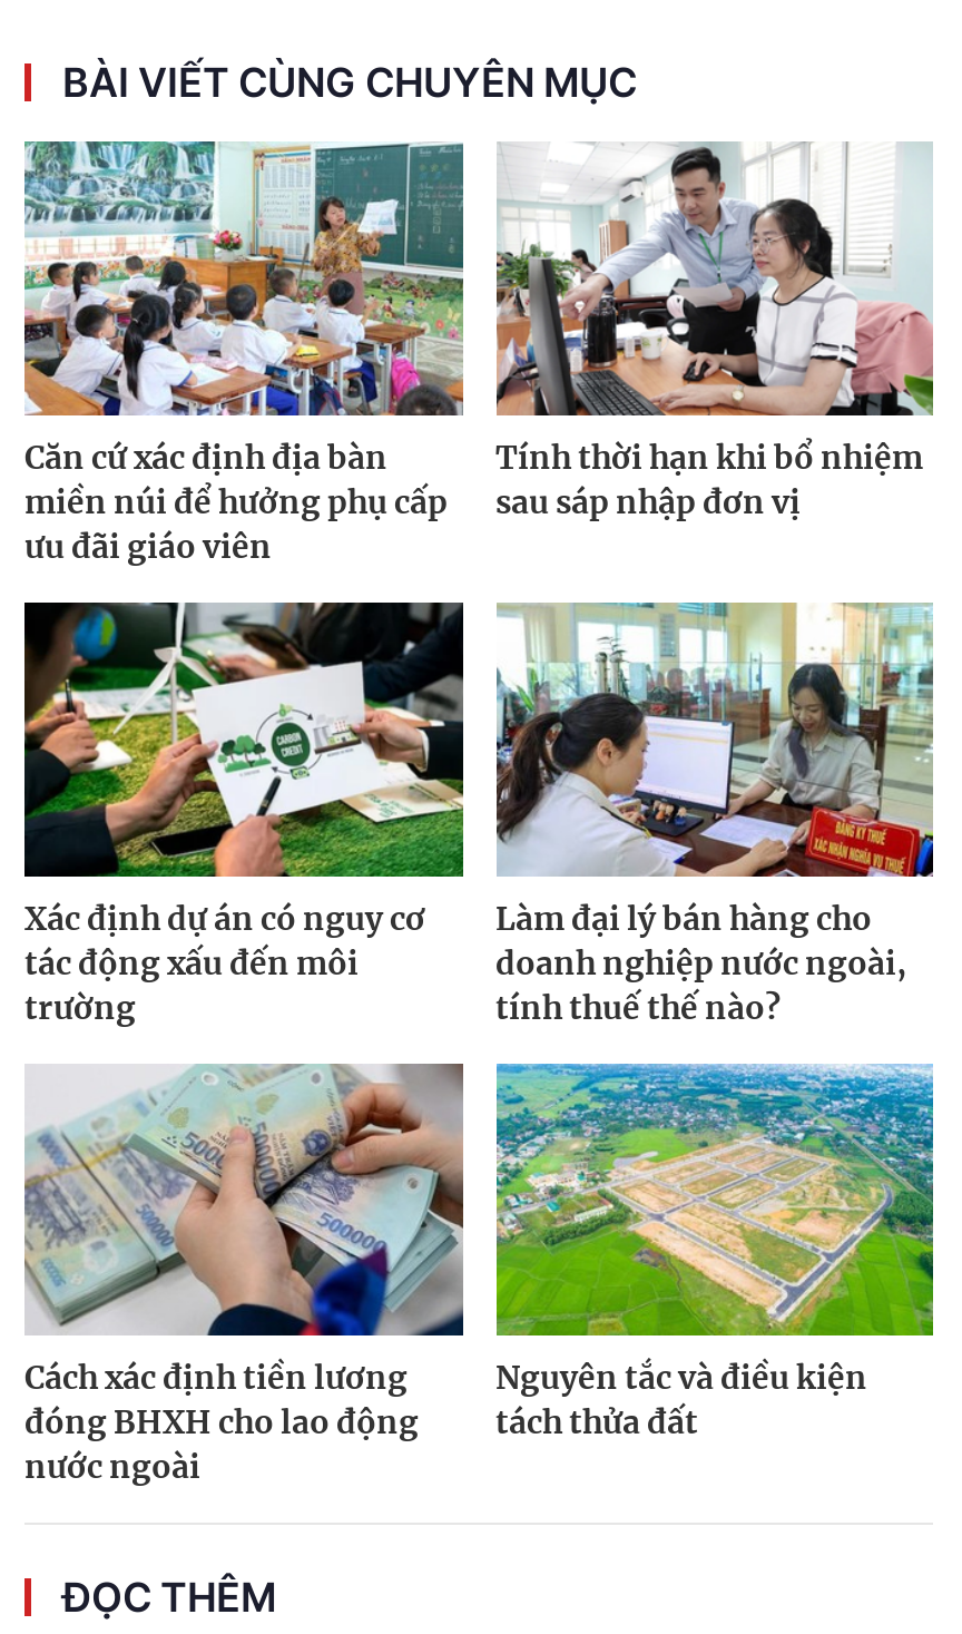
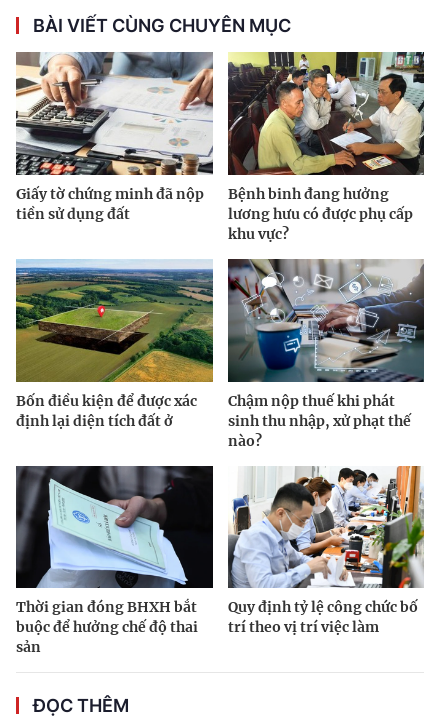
- [image]
- Căn cứ xác định địa bàn
- miền núi để hưởng phụ cấp
- ưu đãi giáo viên
+ [image]
+ Giấy tờ chứng minh đã nộp
+ tiền sử dụng đất

- [image]
- Tính thời hạn khi bổ nhiệm
- sau sáp nhập đơn vị
+ [image]
+ Bệnh binh đang hưởng
+ lương hưu có được phụ cấp
+ khu vực?

- [image]
- Xác định dự án có nguy cơ
- tác động xấu đến môi
- trường
+ [image]
+ Bốn điều kiện để được xác
+ định lại diện tích đất ở

- [image]
- Làm đại lý bán hàng cho
- doanh nghiệp nước ngoài,
- tính thuế thế nào?
+ [image]
+ Chậm nộp thuế khi phát
+ sinh thu nhập, xử phạt thế
+ nào?

- [image]
- Cách xác định tiền lương
- đóng BHXH cho lao động
- nước ngoài
+ [image]
+ Thời gian đóng BHXH bắt
+ buộc để hưởng chế độ thai
+ sản

- [image]
- Nguyên tắc và điều kiện
- tách thửa đất
+ [image]
+ Quy định tỷ lệ công chức bố
+ trí theo vị trí việc làm
